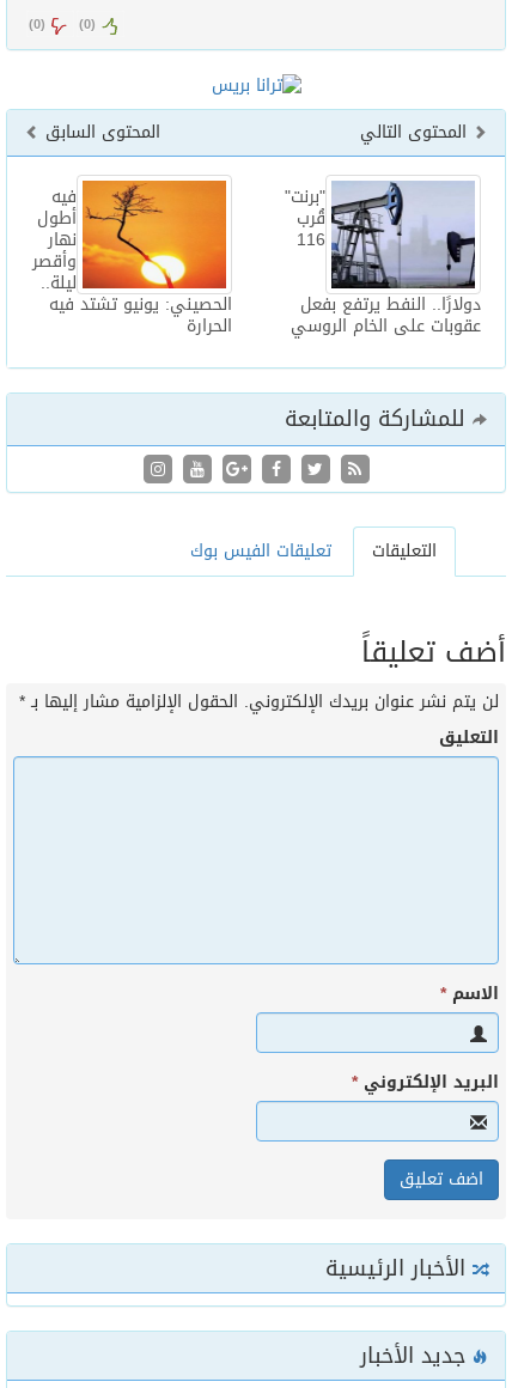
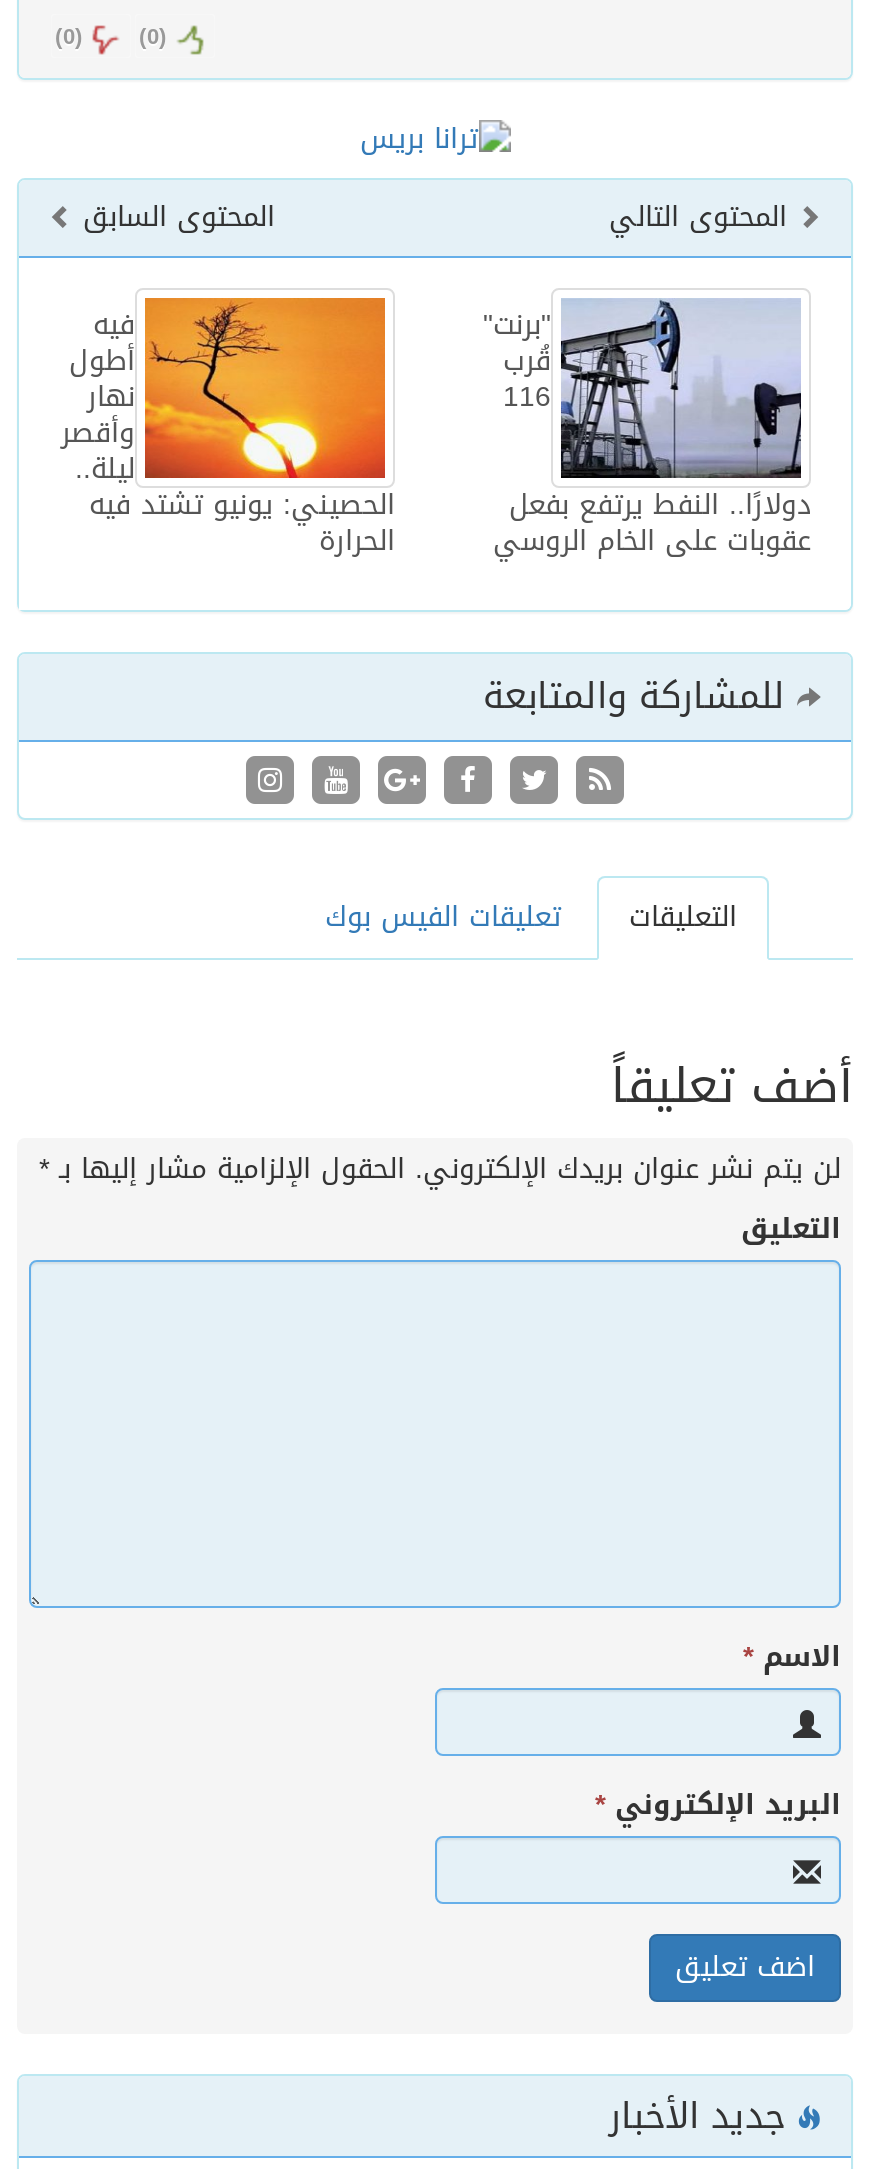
- الأخبار الرئيسية
